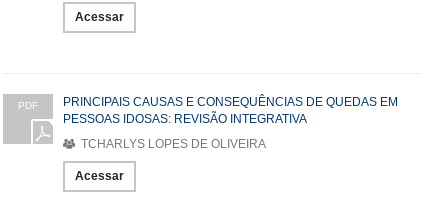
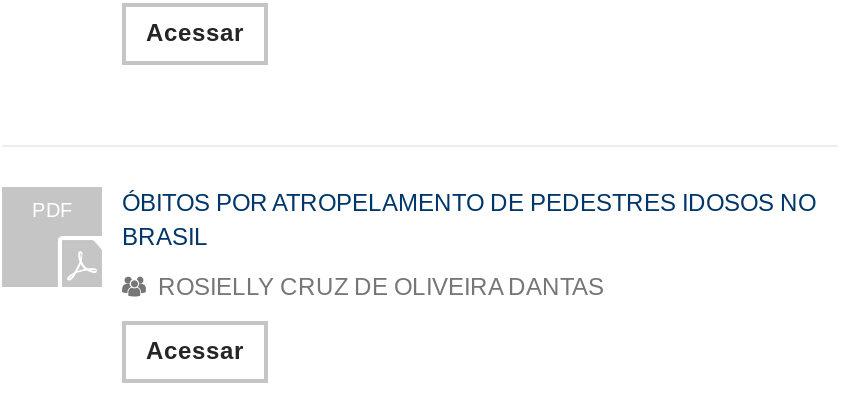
- PRINCIPAIS CAUSAS E CONSEQUÊNCIAS DE QUEDAS EM
- PESSOAS IDOSAS: REVISÃO INTEGRATIVA
+ ÓBITOS POR ATROPELAMENTO DE PEDESTRES IDOSOS NO
+ BRASIL

- TCHARLYS LOPES DE OLIVEIRA
+ ROSIELLY CRUZ DE OLIVEIRA DANTAS
